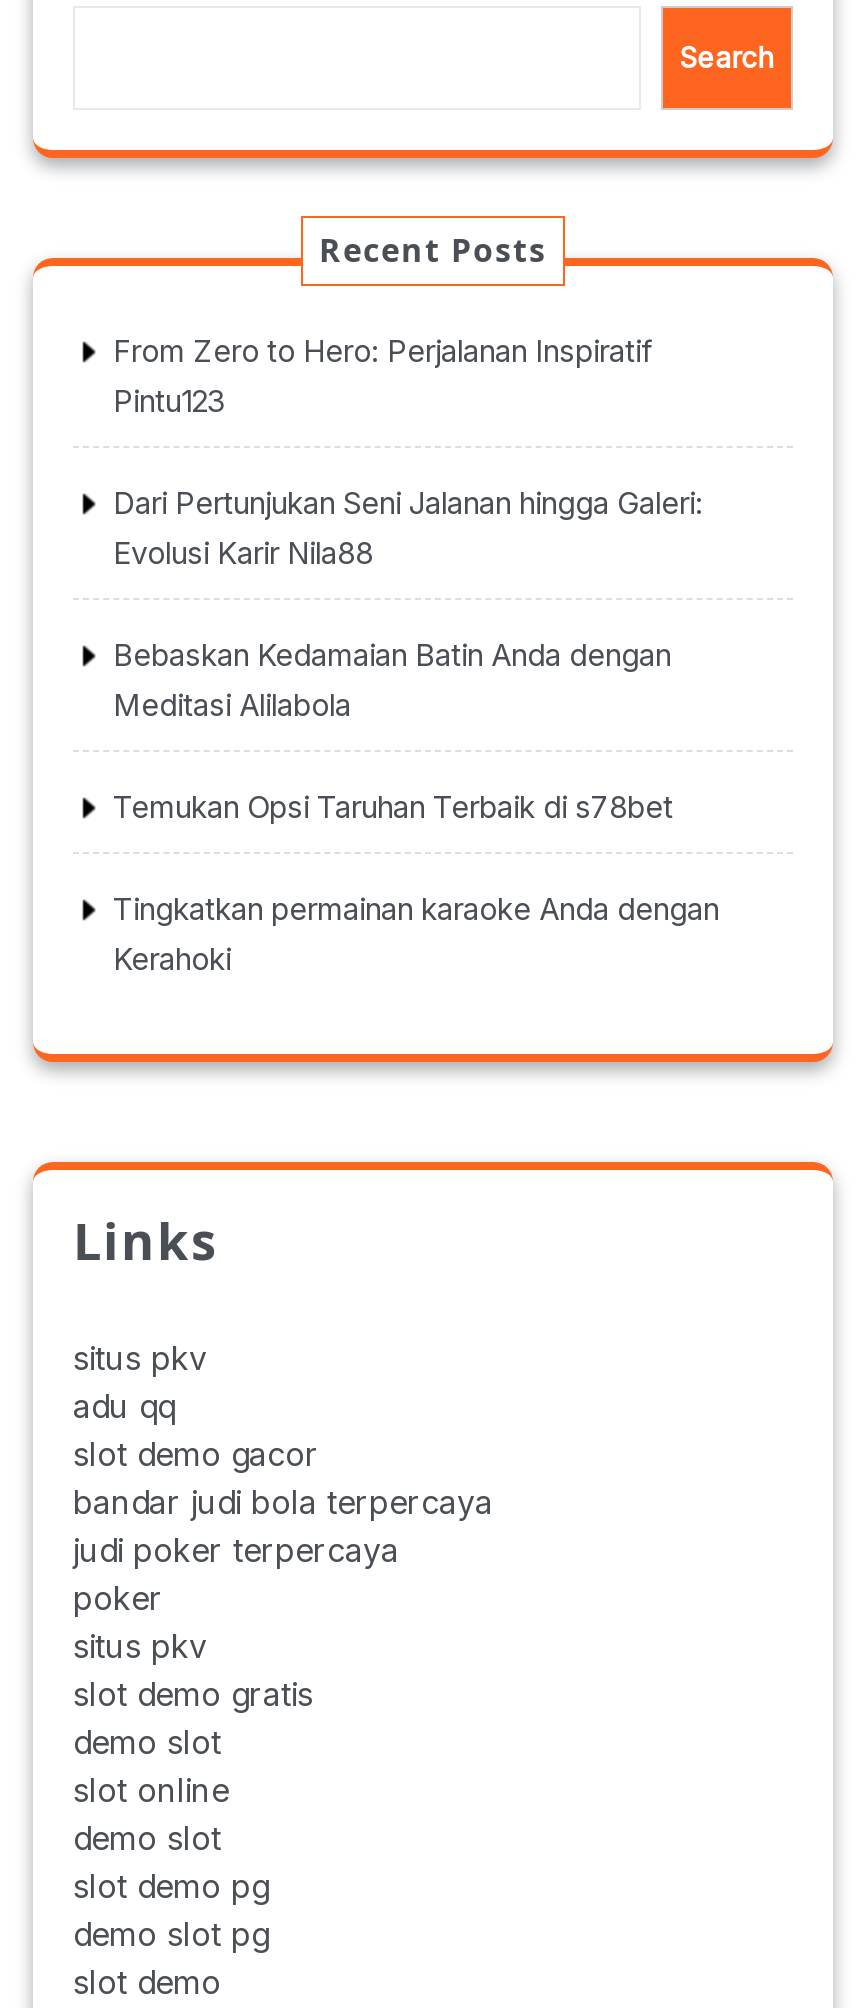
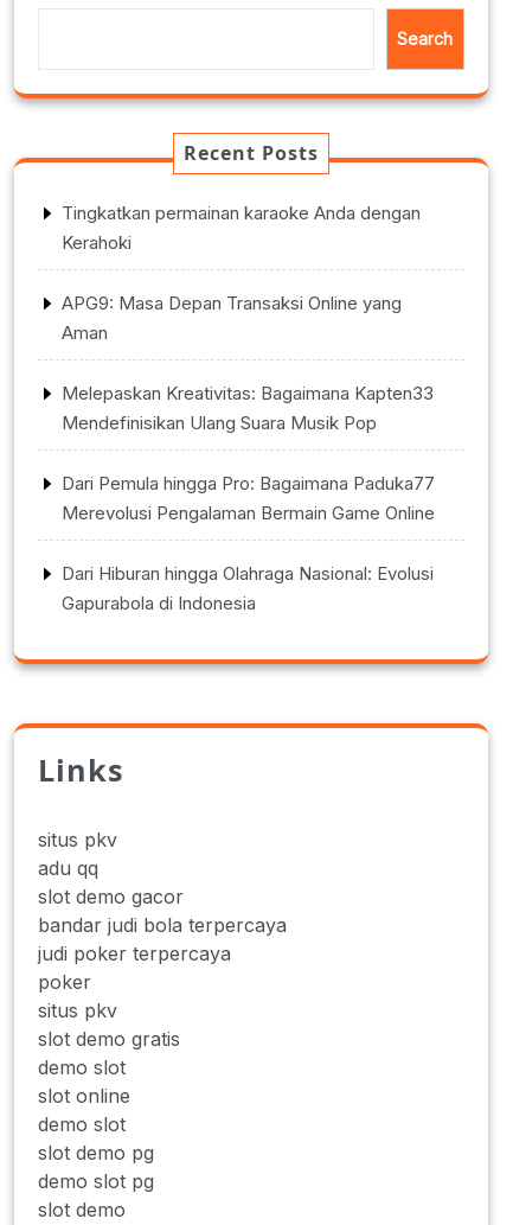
- From Zero to Hero: Perjalanan Inspiratif
- Pintu123
- Dari Pertunjukan Seni Jalanan hingga Galeri:
- Evolusi Karir Nila88
- Bebaskan Kedamaian Batin Anda dengan
- Meditasi Alilabola
- Temukan Opsi Taruhan Terbaik di s78bet

moved up: Tingkatkan permainan karaoke Anda dengan | Kerahoki

+ APG9: Masa Depan Transaksi Online yang
+ Aman
+ Melepaskan Kreativitas: Bagaimana Kapten33
+ Mendefinisikan Ulang Suara Musik Pop
+ Dari Pemula hingga Pro: Bagaimana Paduka77
+ Merevolusi Pengalaman Bermain Game Online
+ Dari Hiburan hingga Olahraga Nasional: Evolusi
+ Gapurabola di Indonesia
